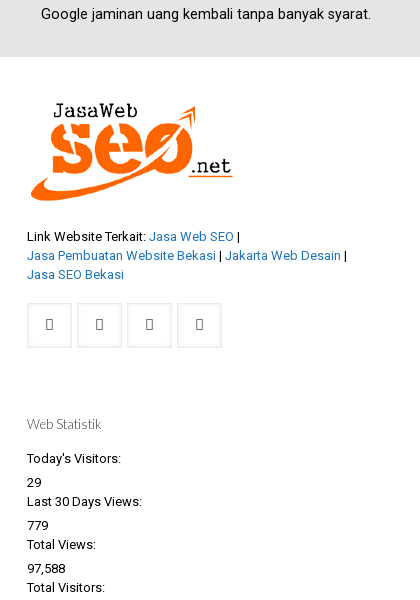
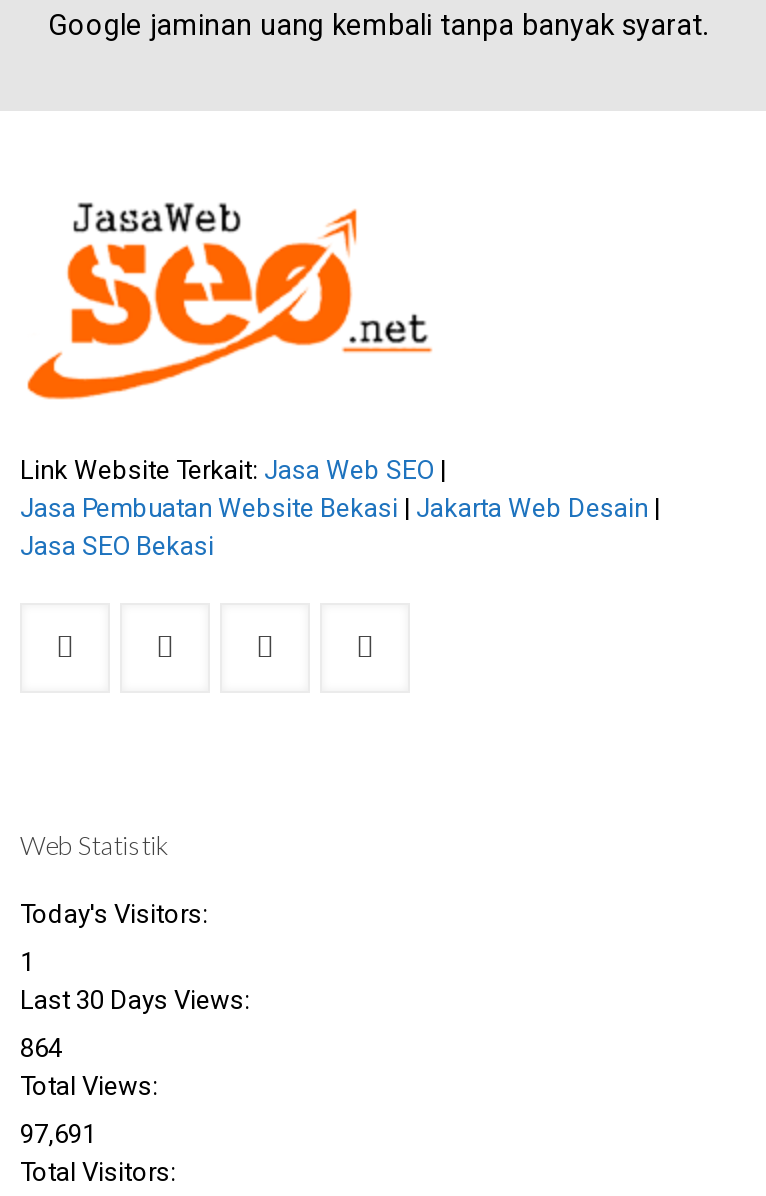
- 29
+ 1

- 779
+ 864

- 97,588
+ 97,691
